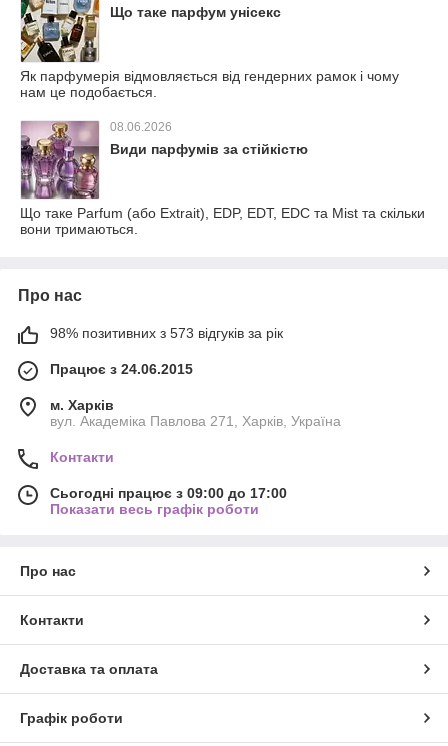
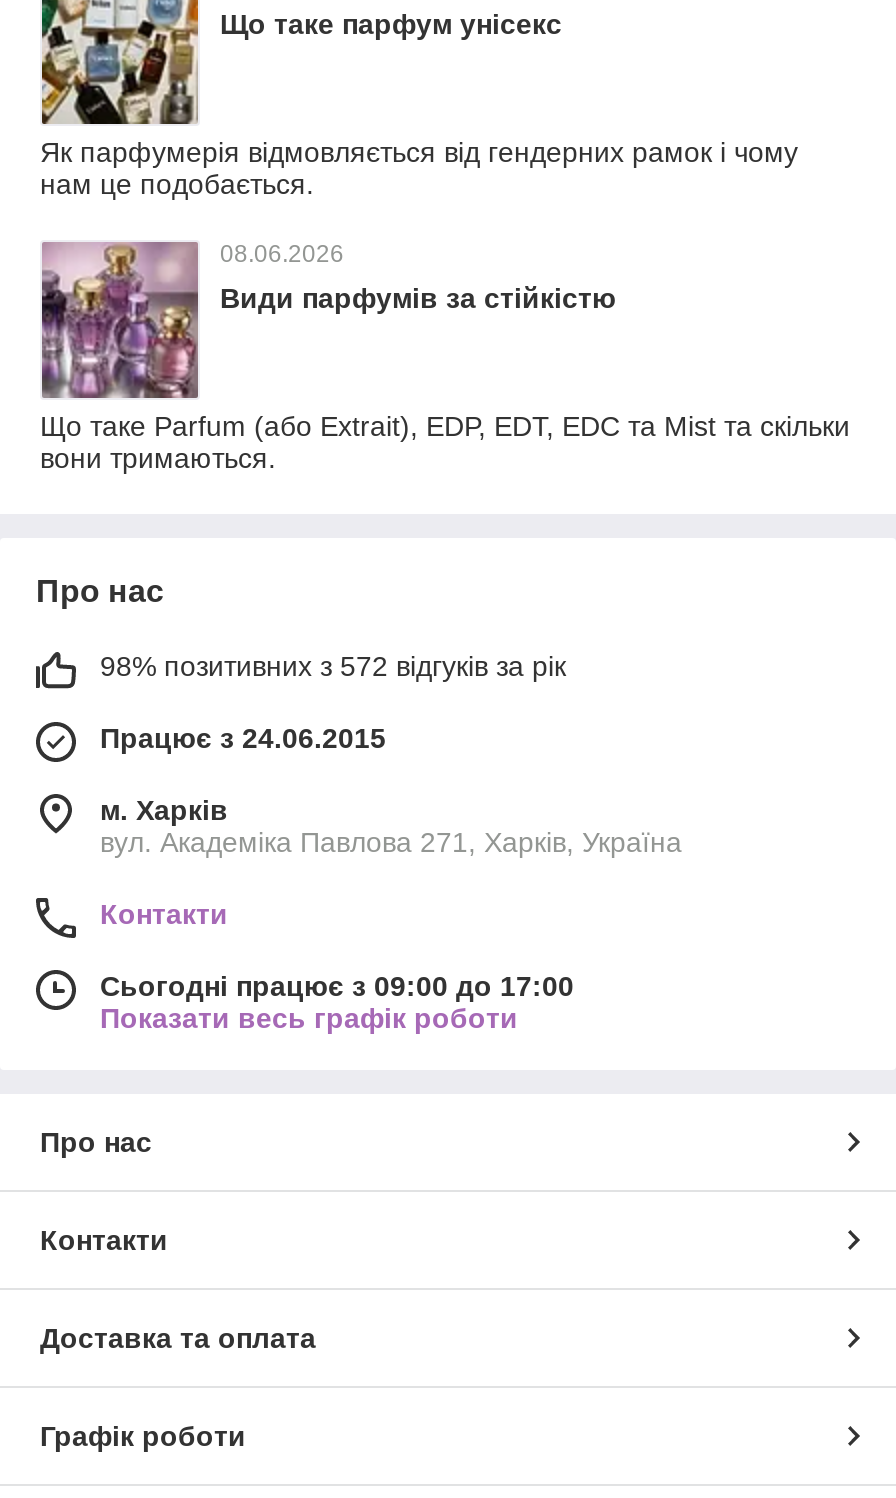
- 98% позитивних з 573 відгуків за рік
+ 98% позитивних з 572 відгуків за рік
